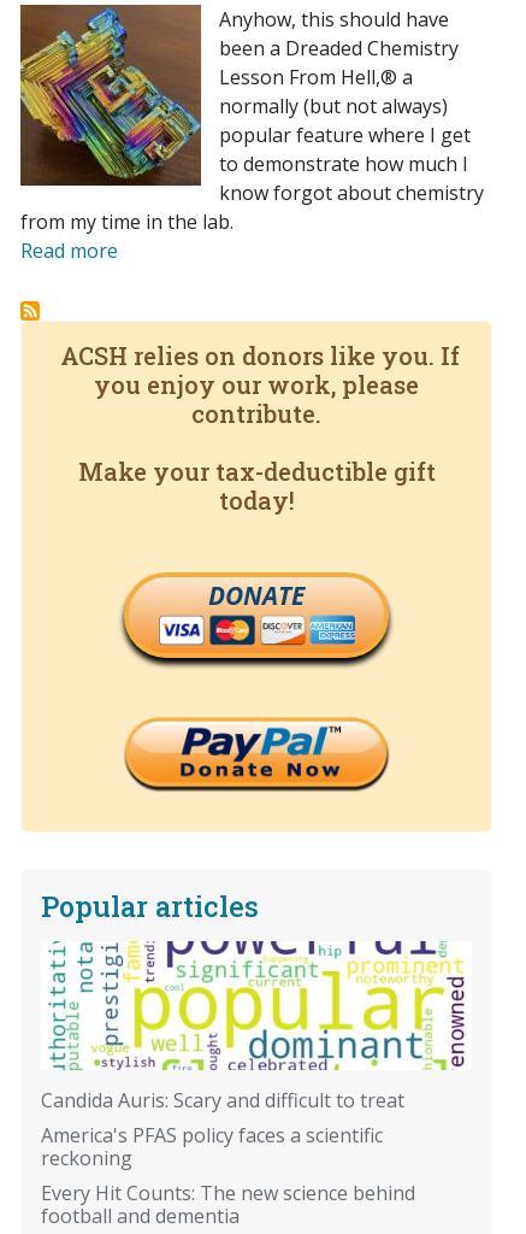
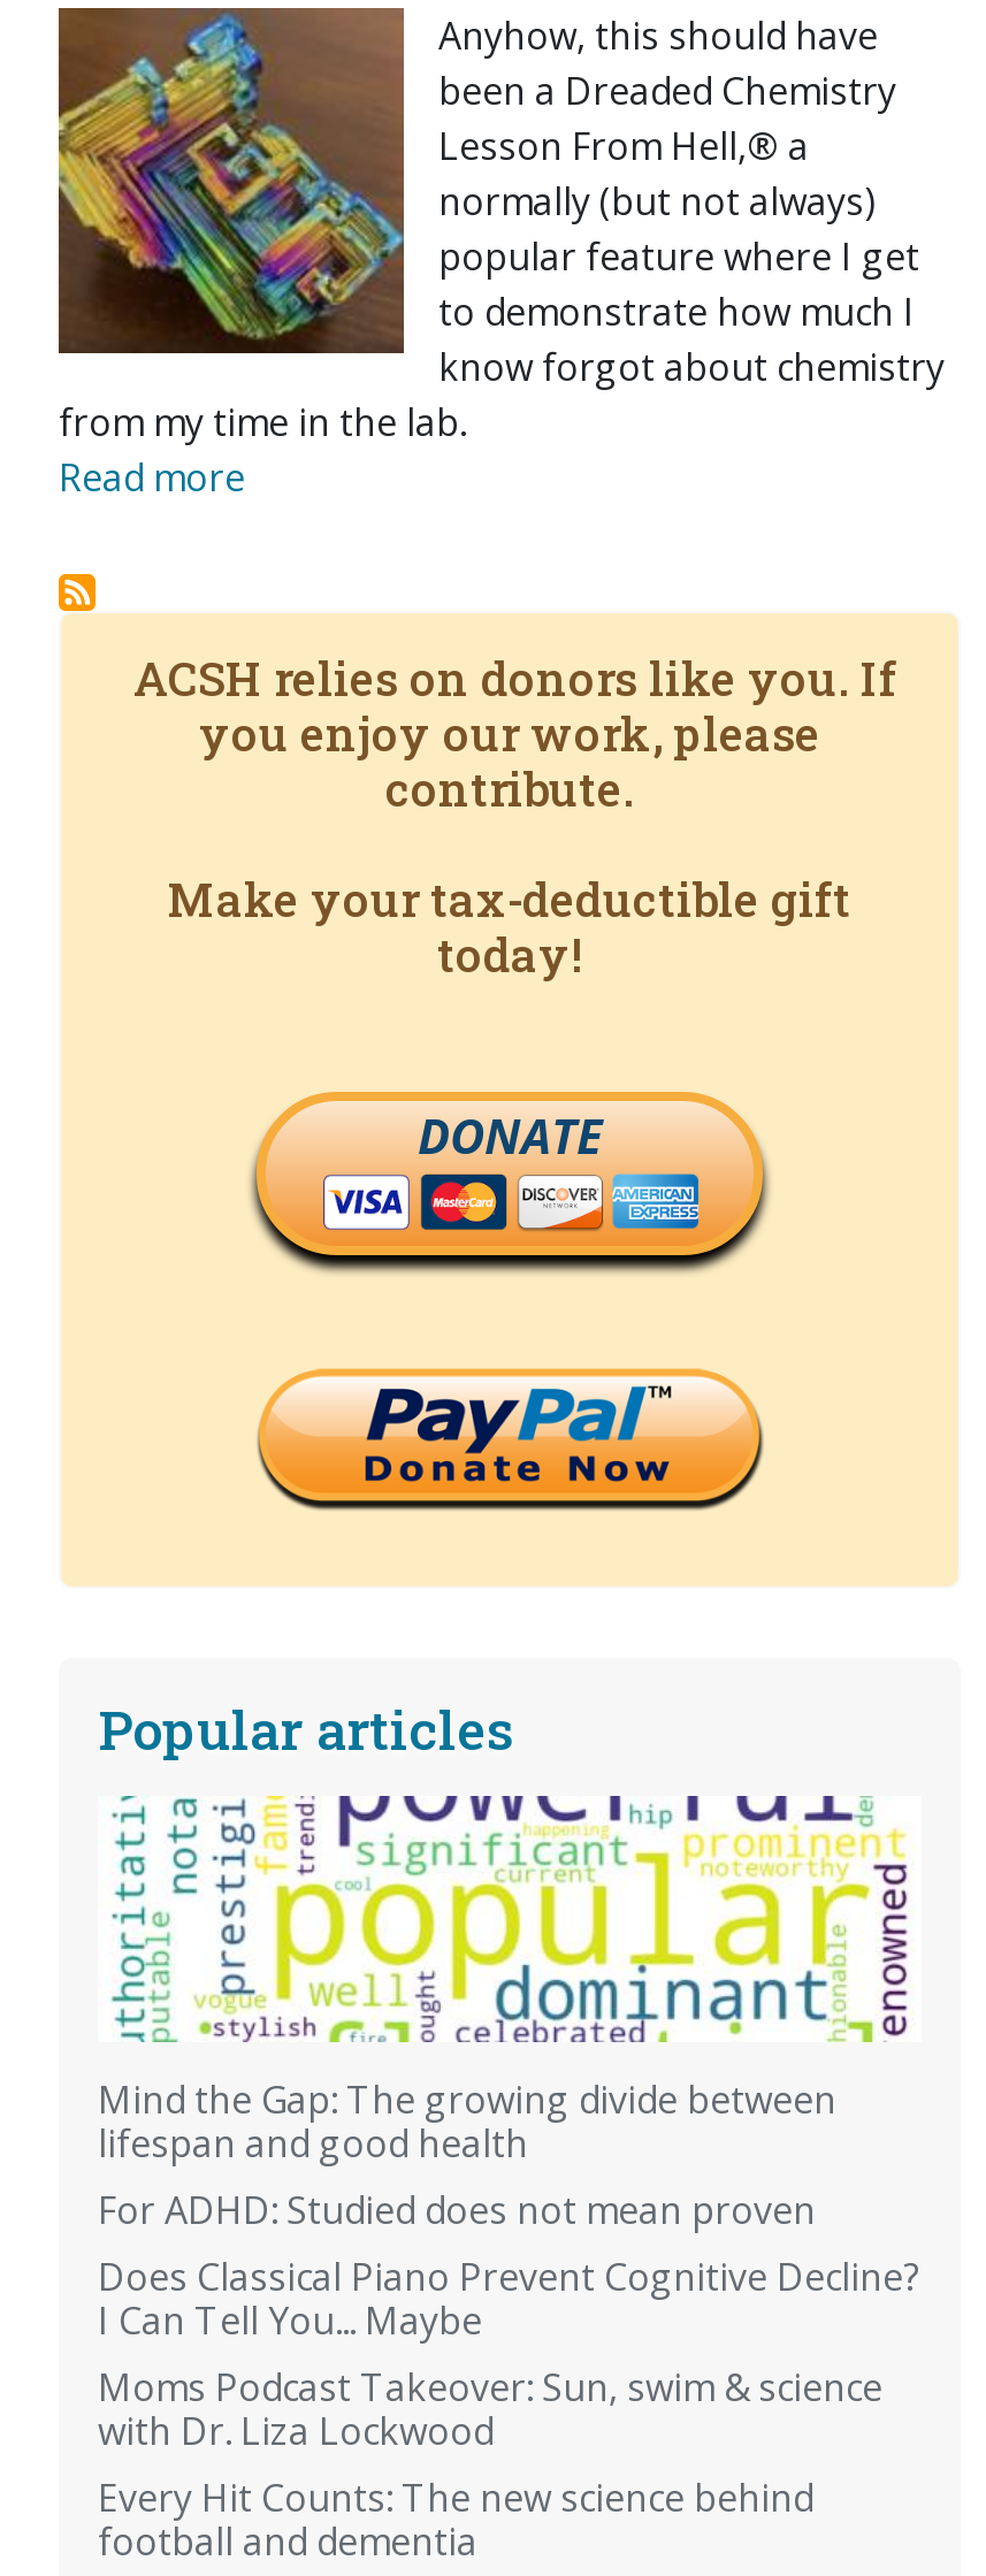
- Candida Auris: Scary and difficult to treat
- America's PFAS policy faces a scientific
- reckoning
+ Mind the Gap: The growing divide between
+ lifespan and good health
+ For ADHD: Studied does not mean proven
+ Does Classical Piano Prevent Cognitive Decline?
+ I Can Tell You... Maybe
+ Moms Podcast Takeover: Sun, swim & science
+ with Dr. Liza Lockwood
